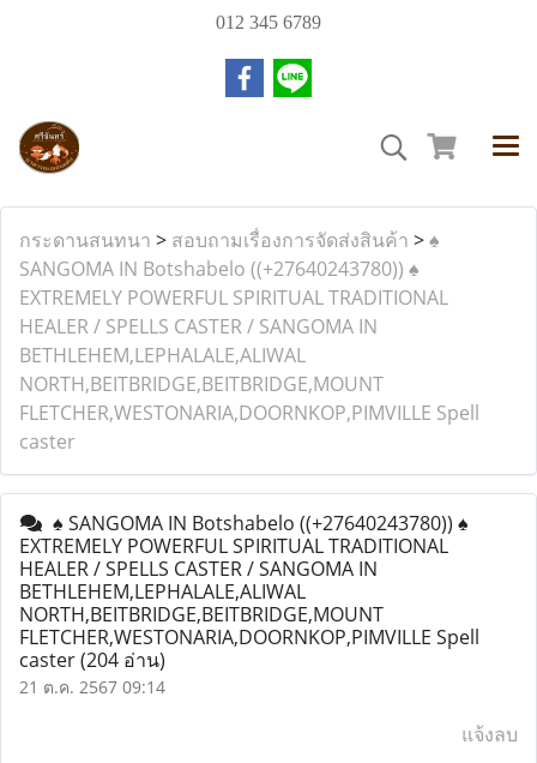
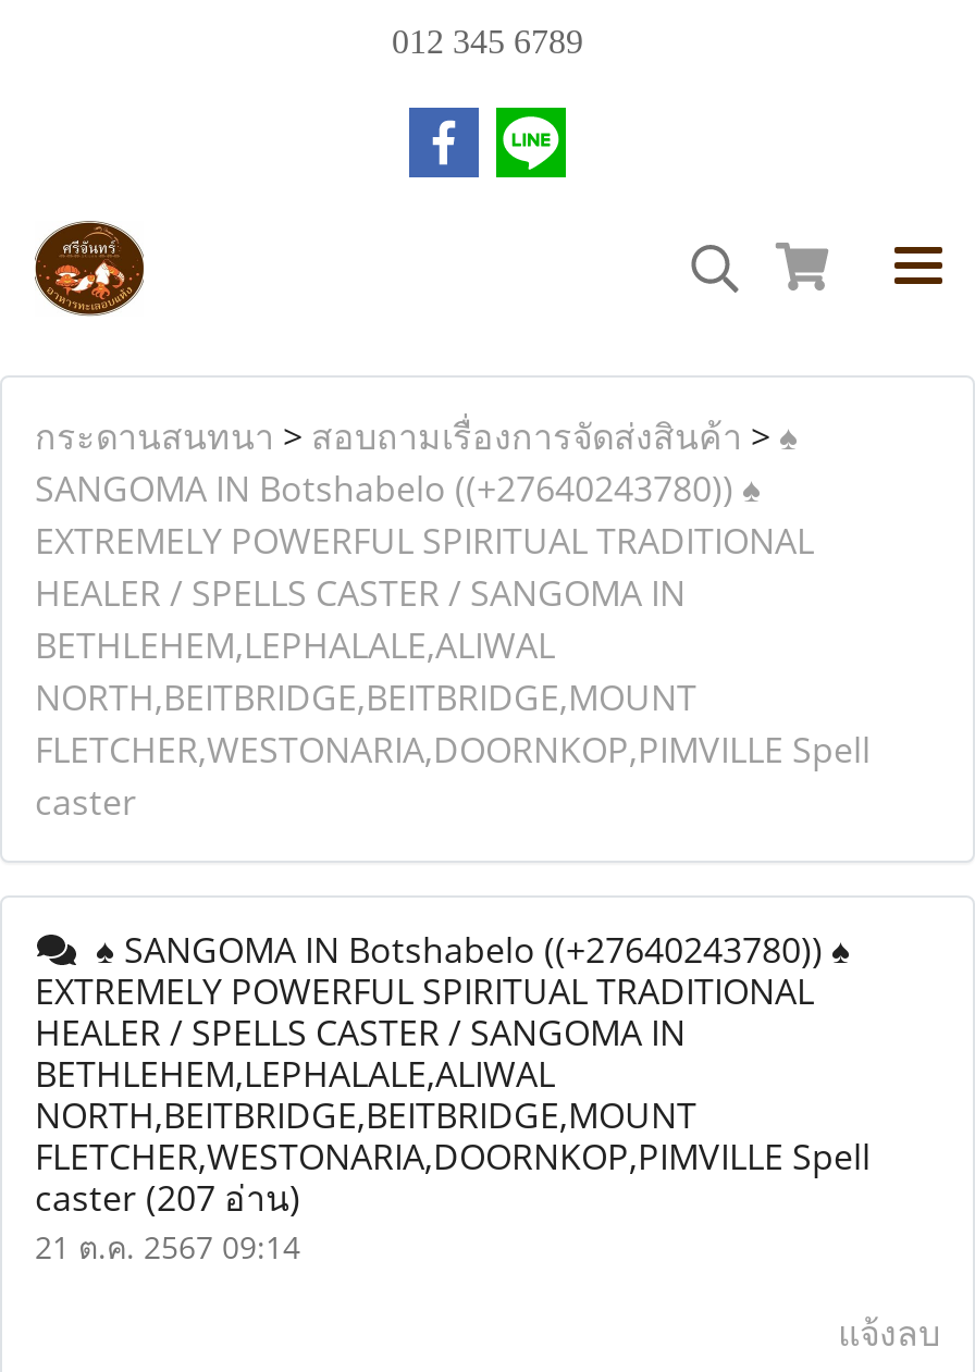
- caster (204 อ่าน)
+ caster (207 อ่าน)
